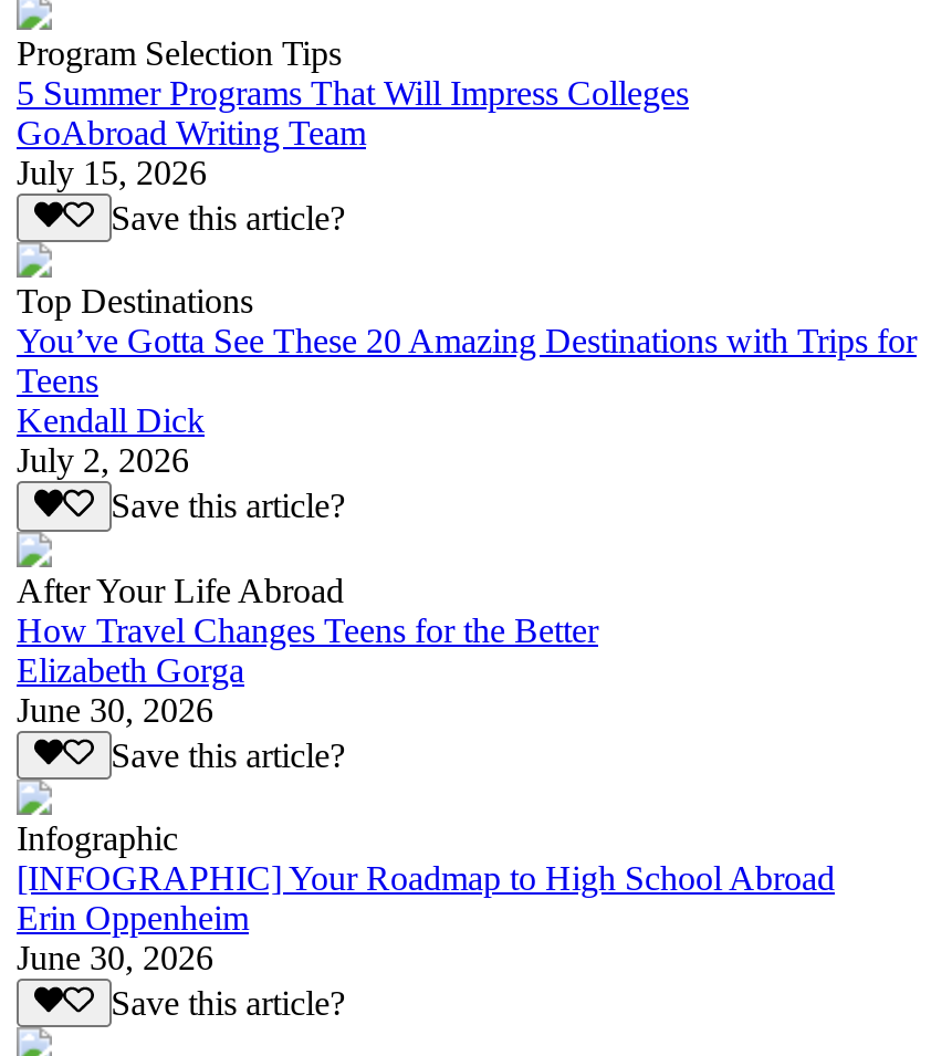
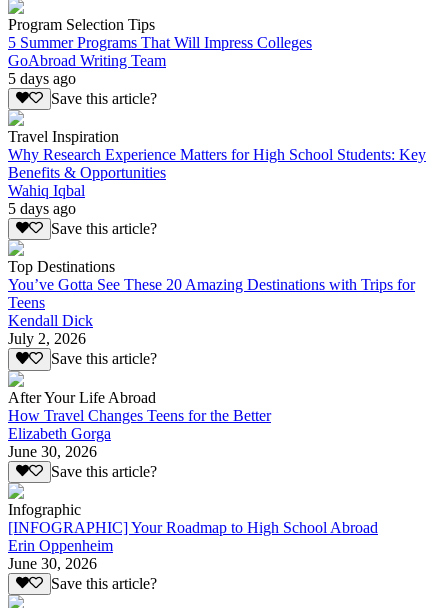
- July 15, 2026
+ 5 days ago
+ Save this article?
+ Travel Inspiration
+ Why Research Experience Matters for High School Students: Key
+ Benefits & Opportunities
+ Wahiq Iqbal
+ 5 days ago
